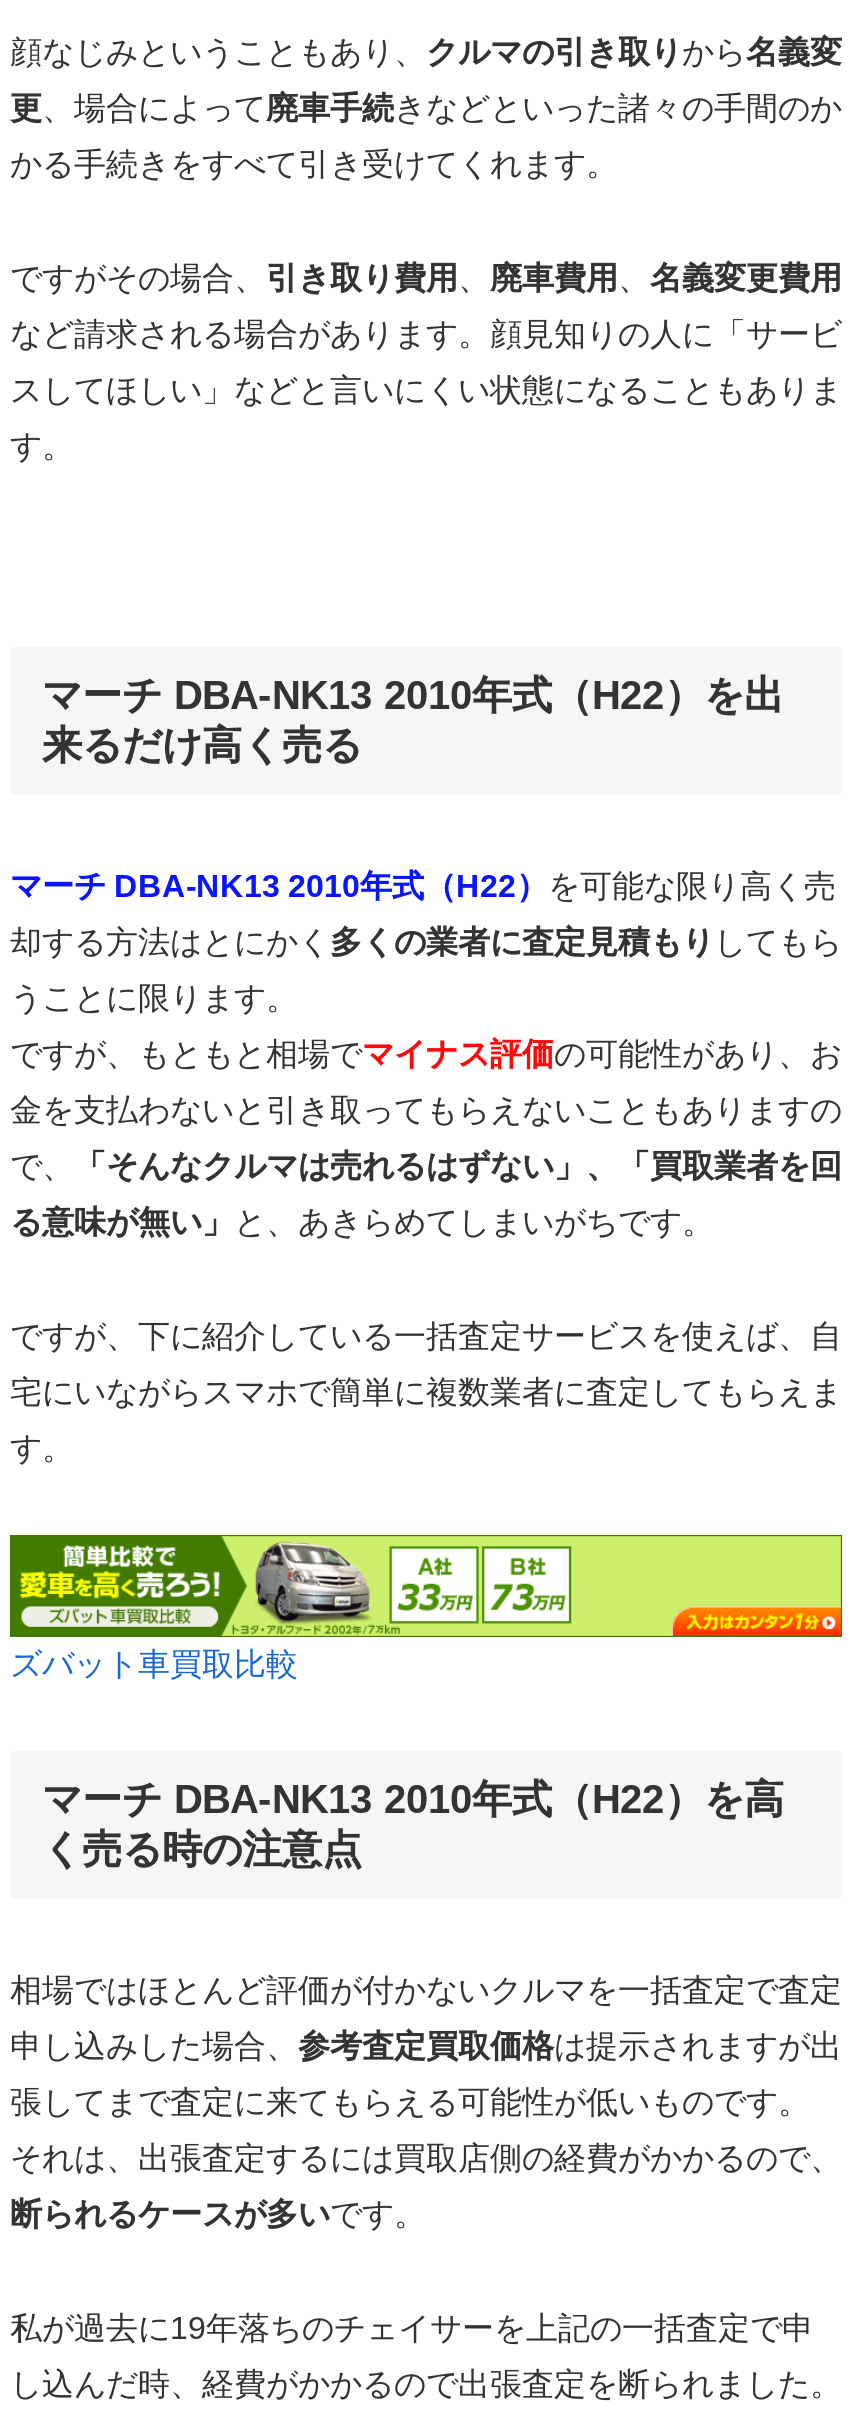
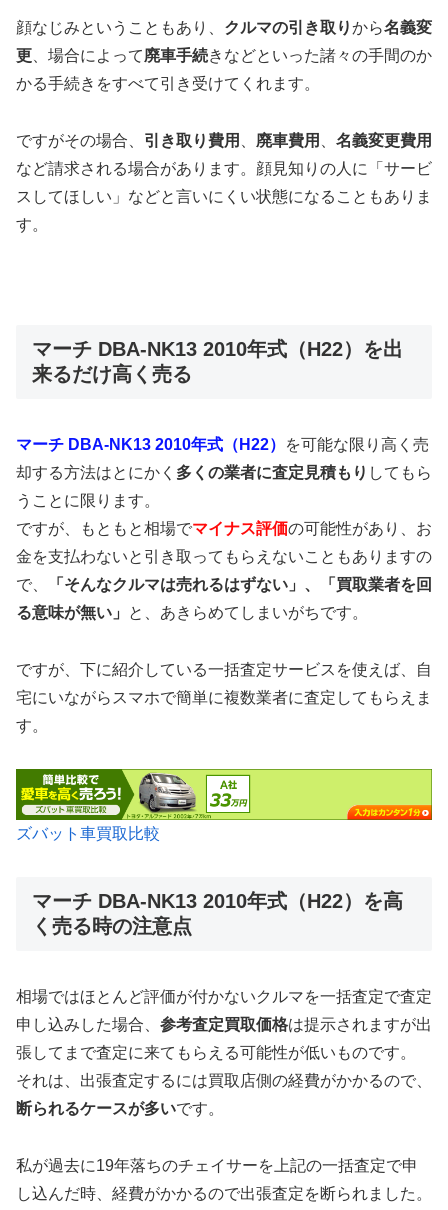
- [image]
